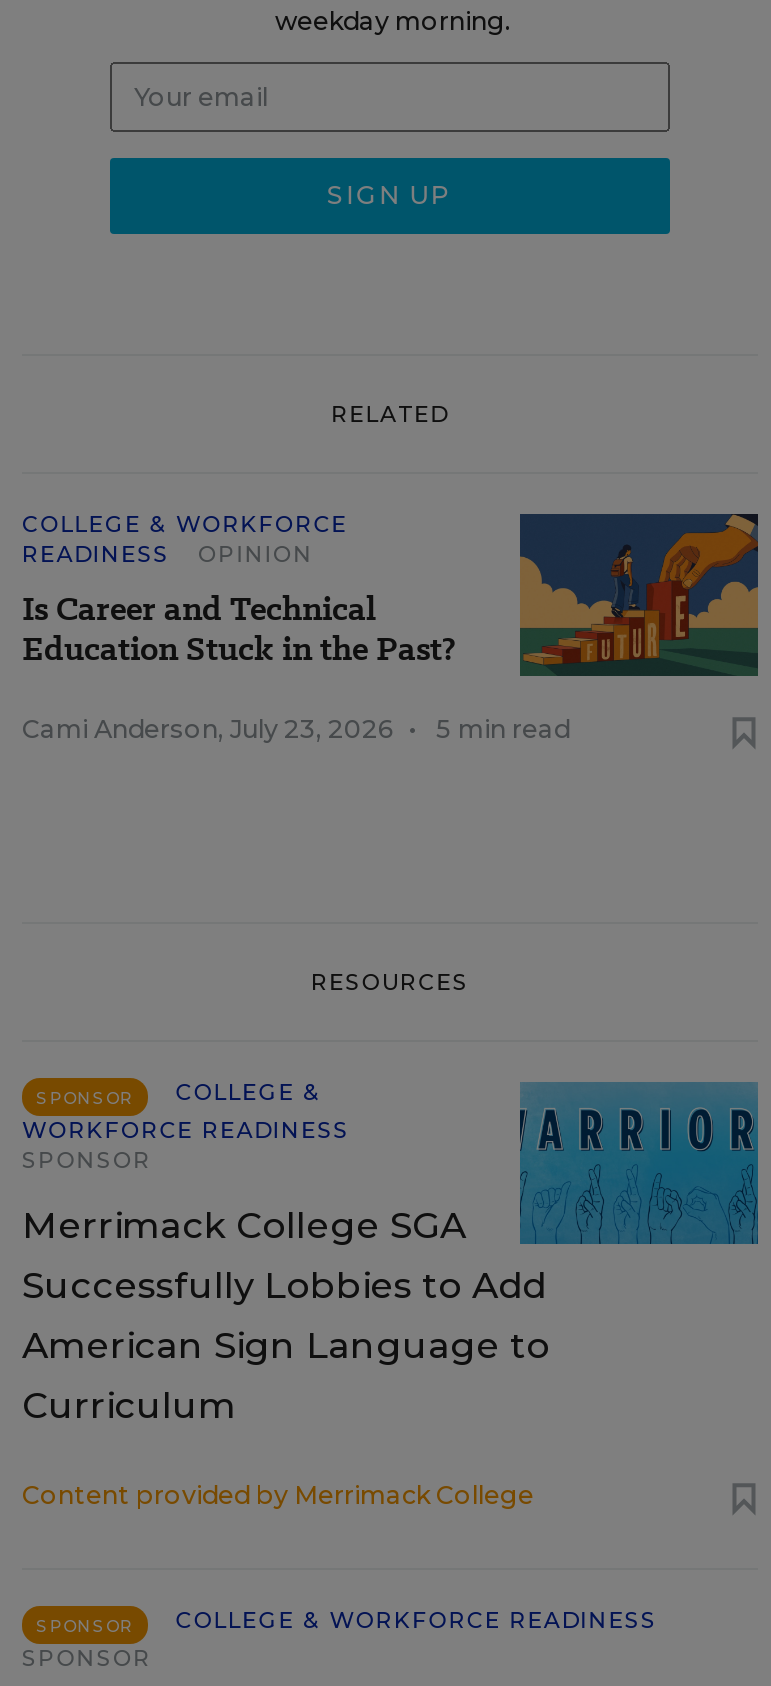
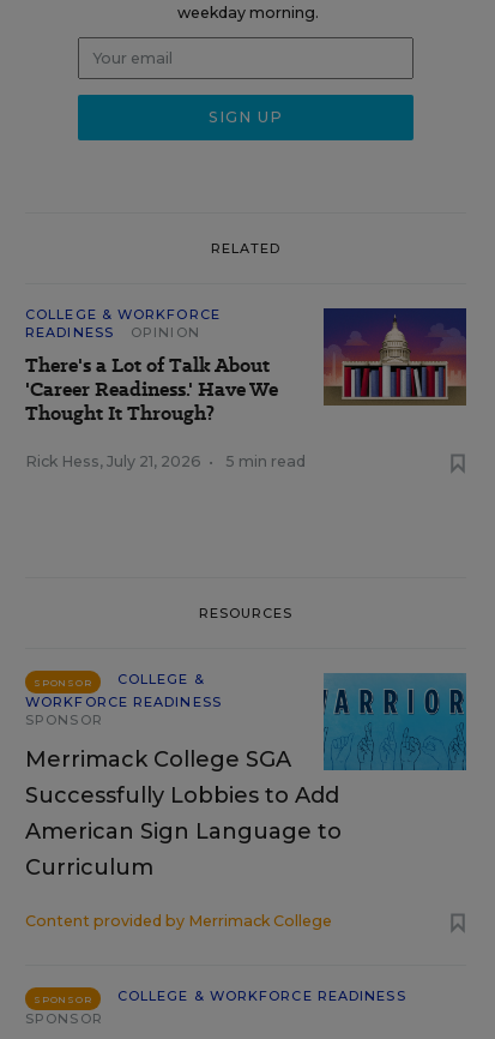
- [image]
- Is Career and Technical
- Education Stuck in the Past?
+ [image]
+ There's a Lot of Talk About
+ 'Career Readiness.' Have We
+ Thought It Through?

- Cami Anderson, July 23, 2026 •
+ Rick Hess, July 21, 2026 •
